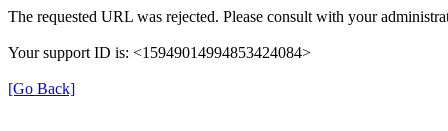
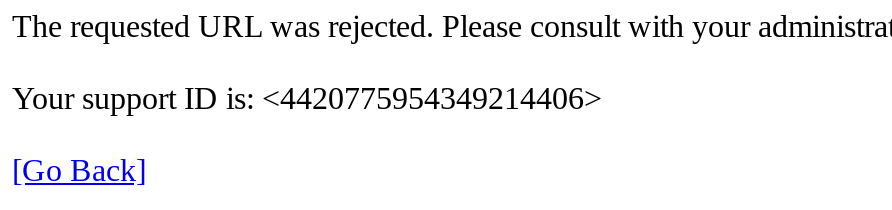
- Your support ID is: <15949014994853424084>
+ Your support ID is: <4420775954349214406>
